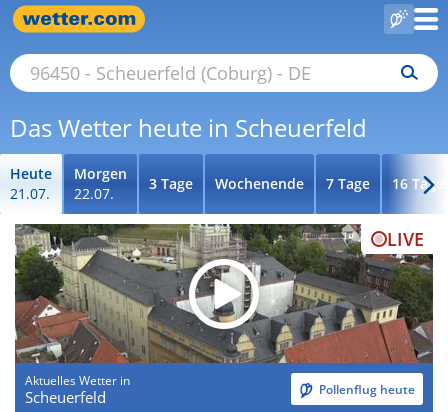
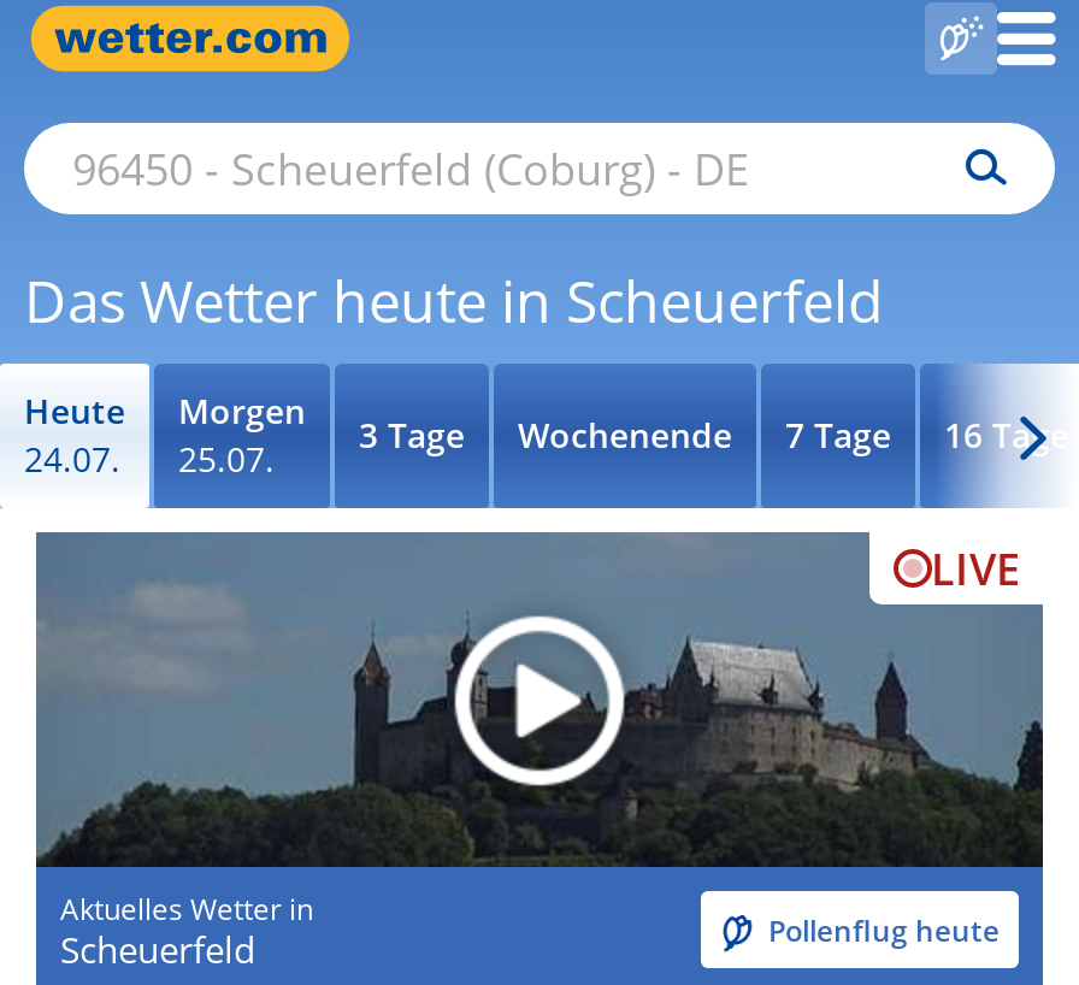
- 21.07.
+ 24.07.

- 22.07.
+ 25.07.

- [image]
+ [image]
